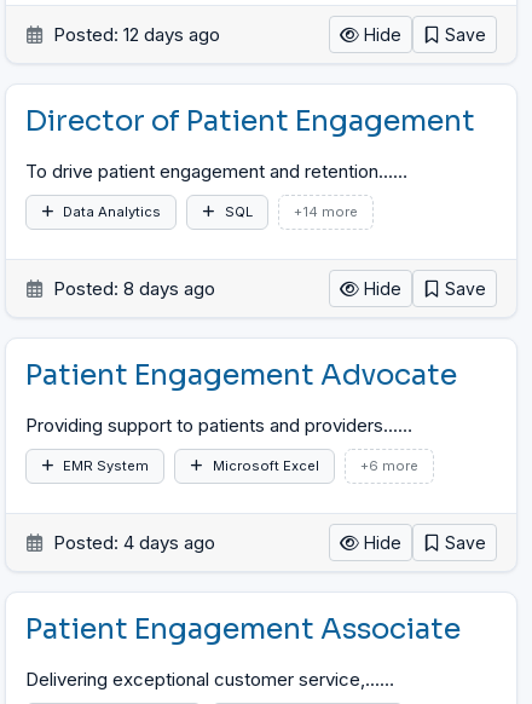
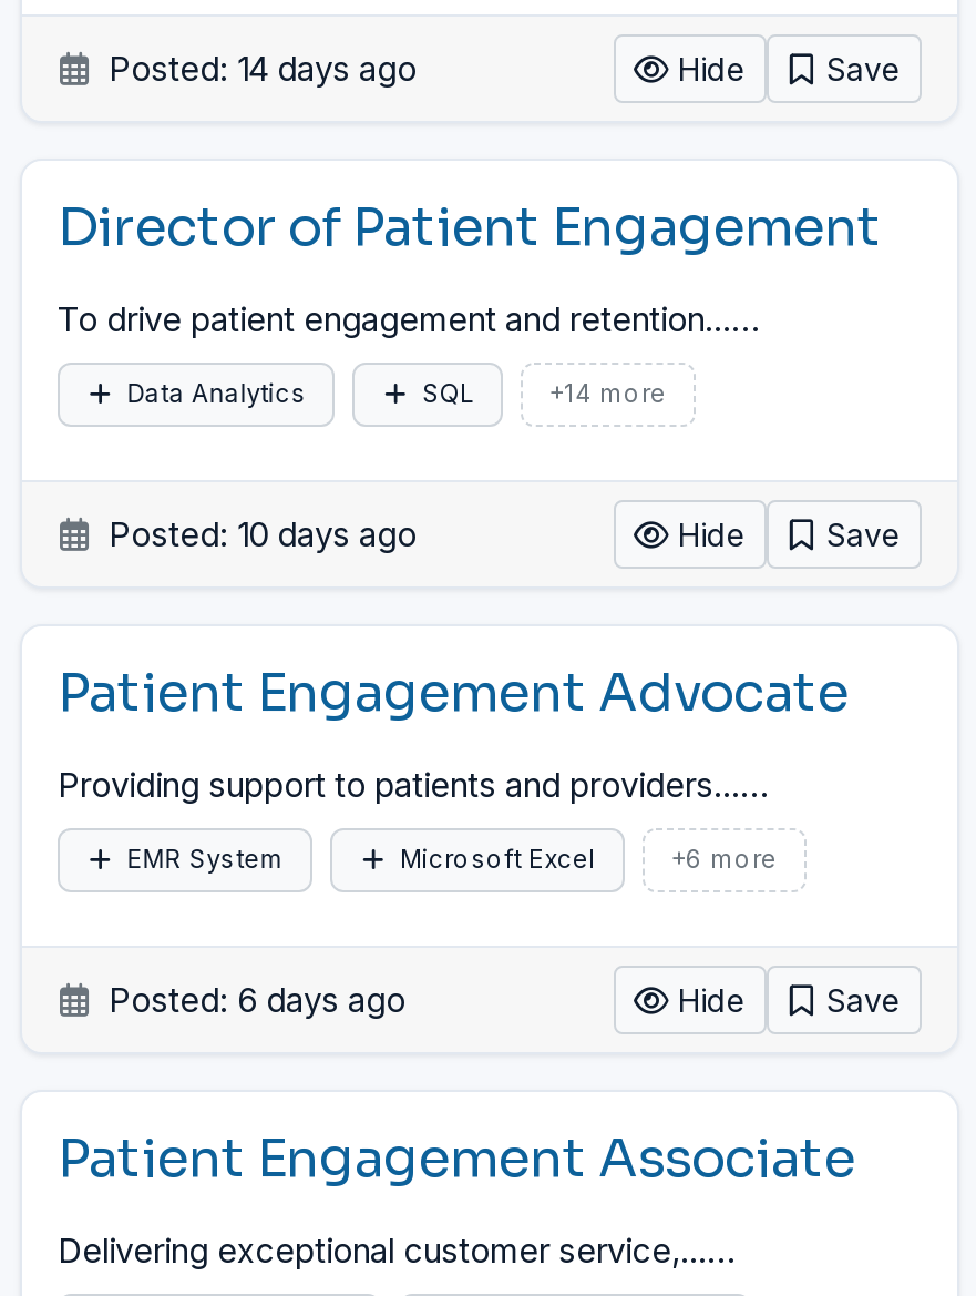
- Posted: 12 days ago
+ Posted: 14 days ago

- Posted: 8 days ago
+ Posted: 10 days ago

- Posted: 4 days ago
+ Posted: 6 days ago
